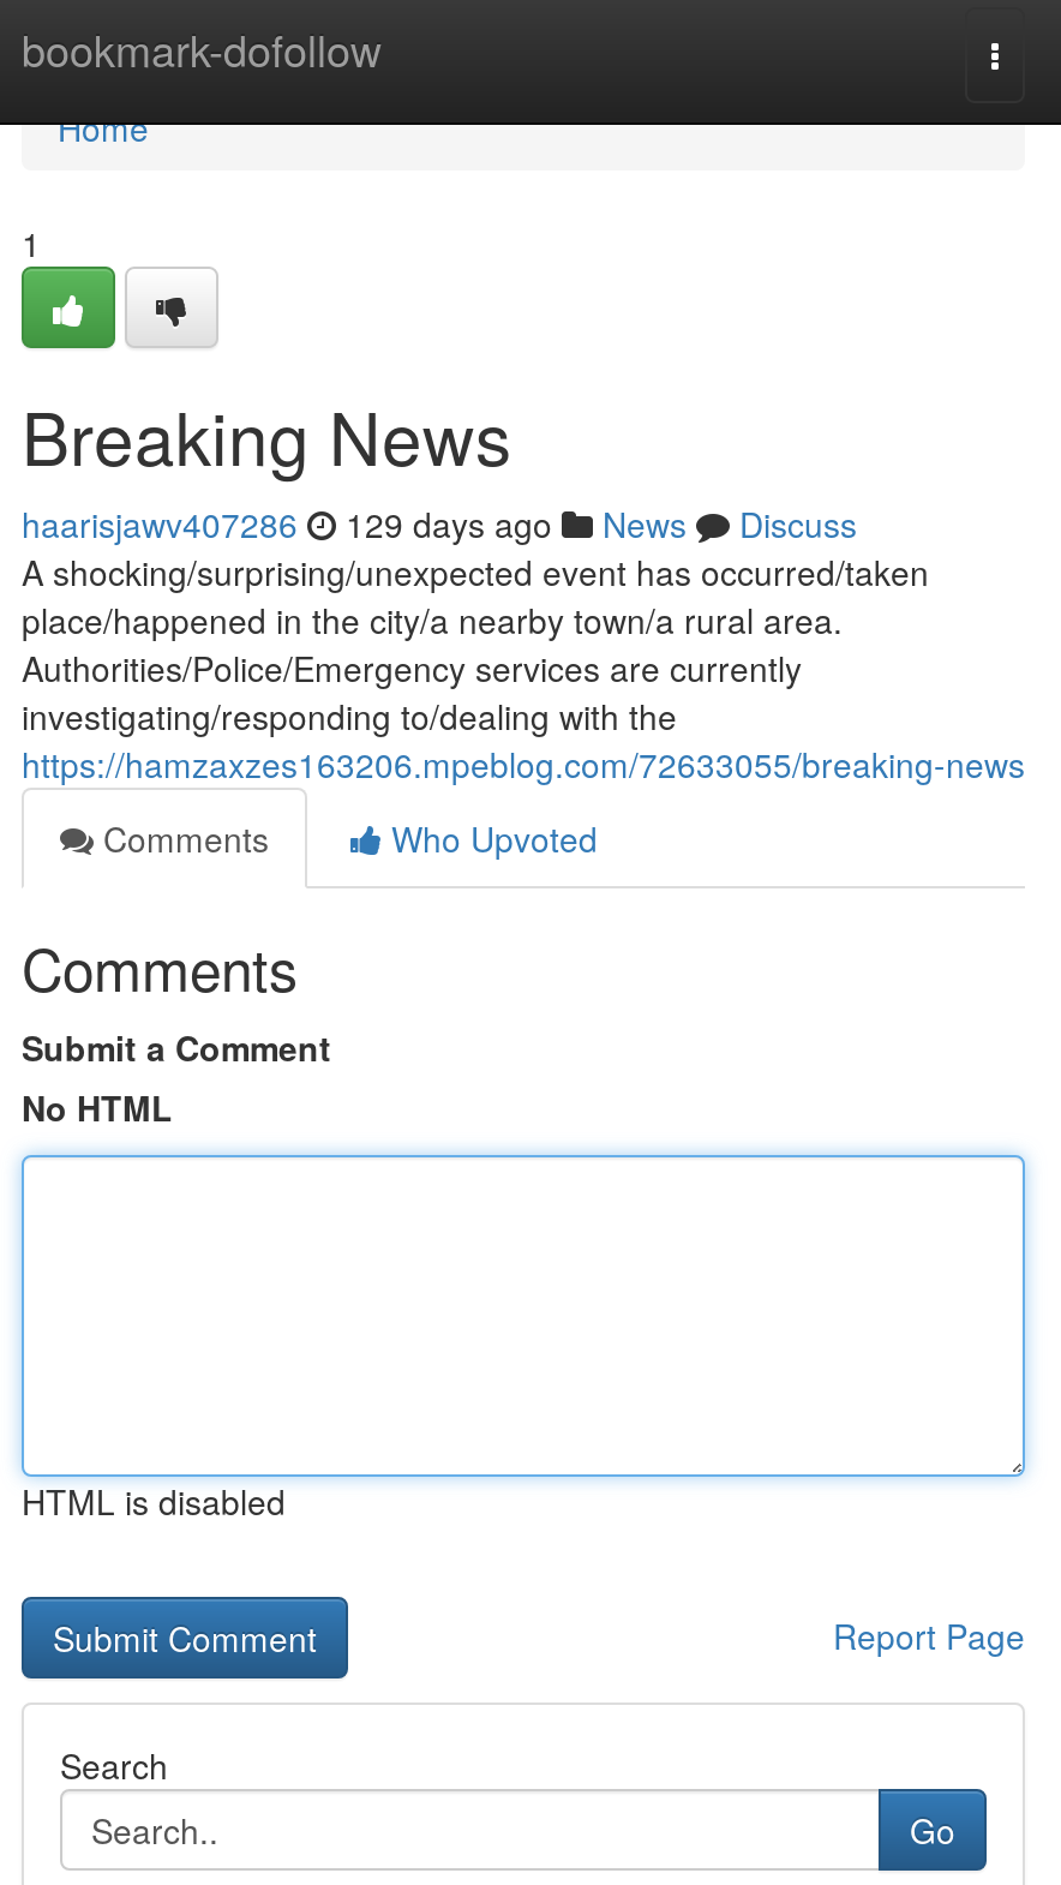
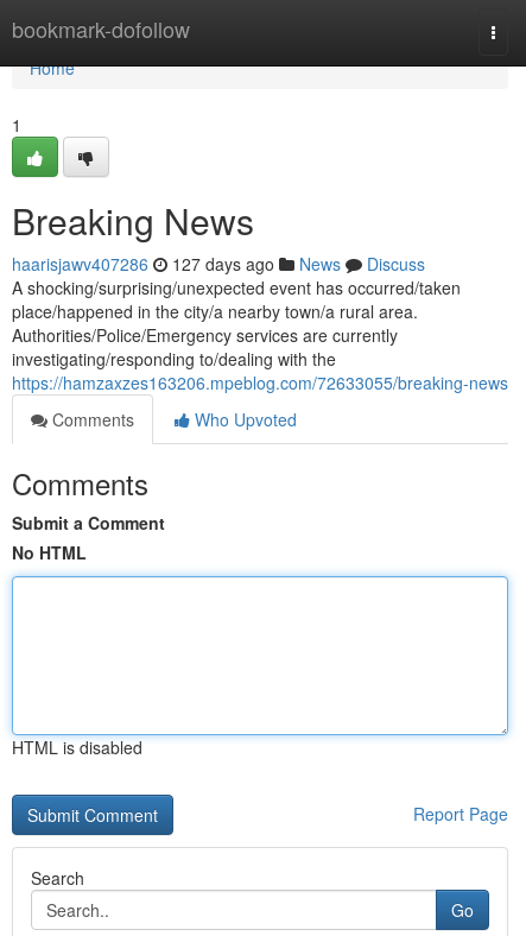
- haarisjawv407286 129 days ago News Discuss
+ haarisjawv407286 127 days ago News Discuss
